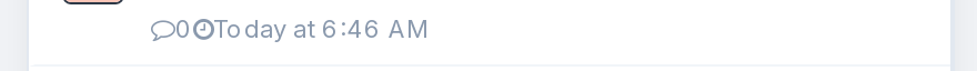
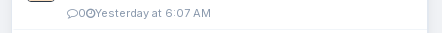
- Today at 6:46 AM
+ Yesterday at 6:07 AM
